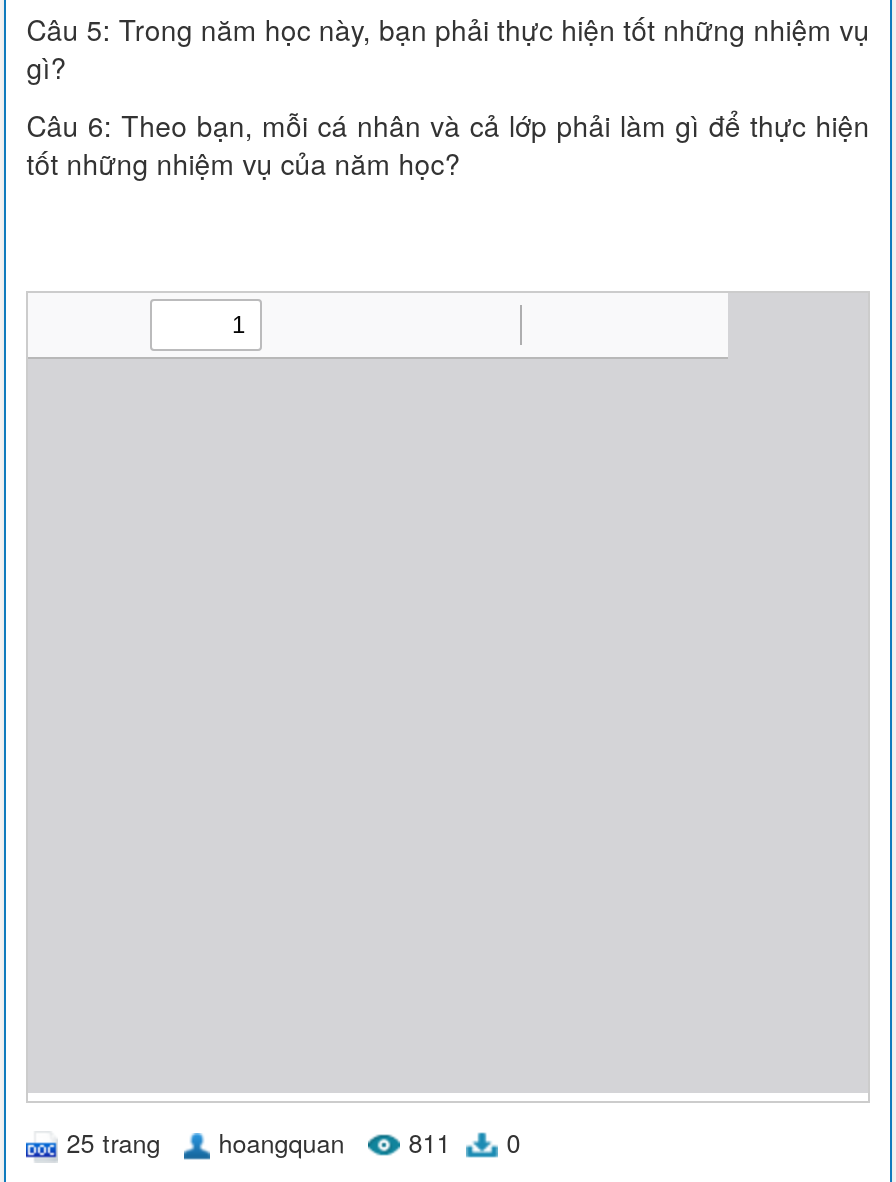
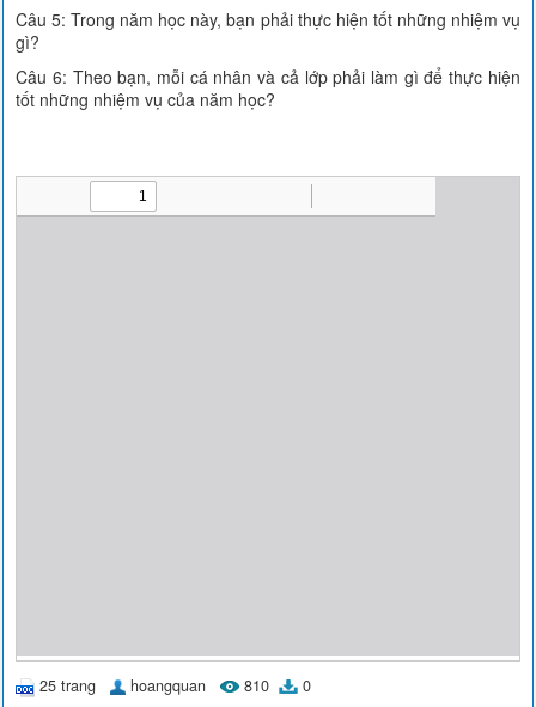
- 25 trang hoangquan 811 0
+ 25 trang hoangquan 810 0
